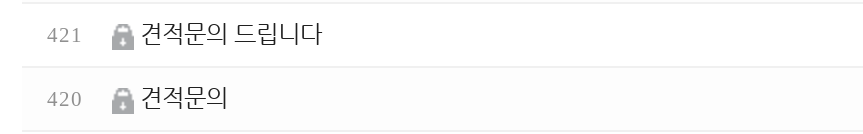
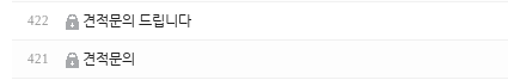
- 421
+ 422

- 420
+ 421
